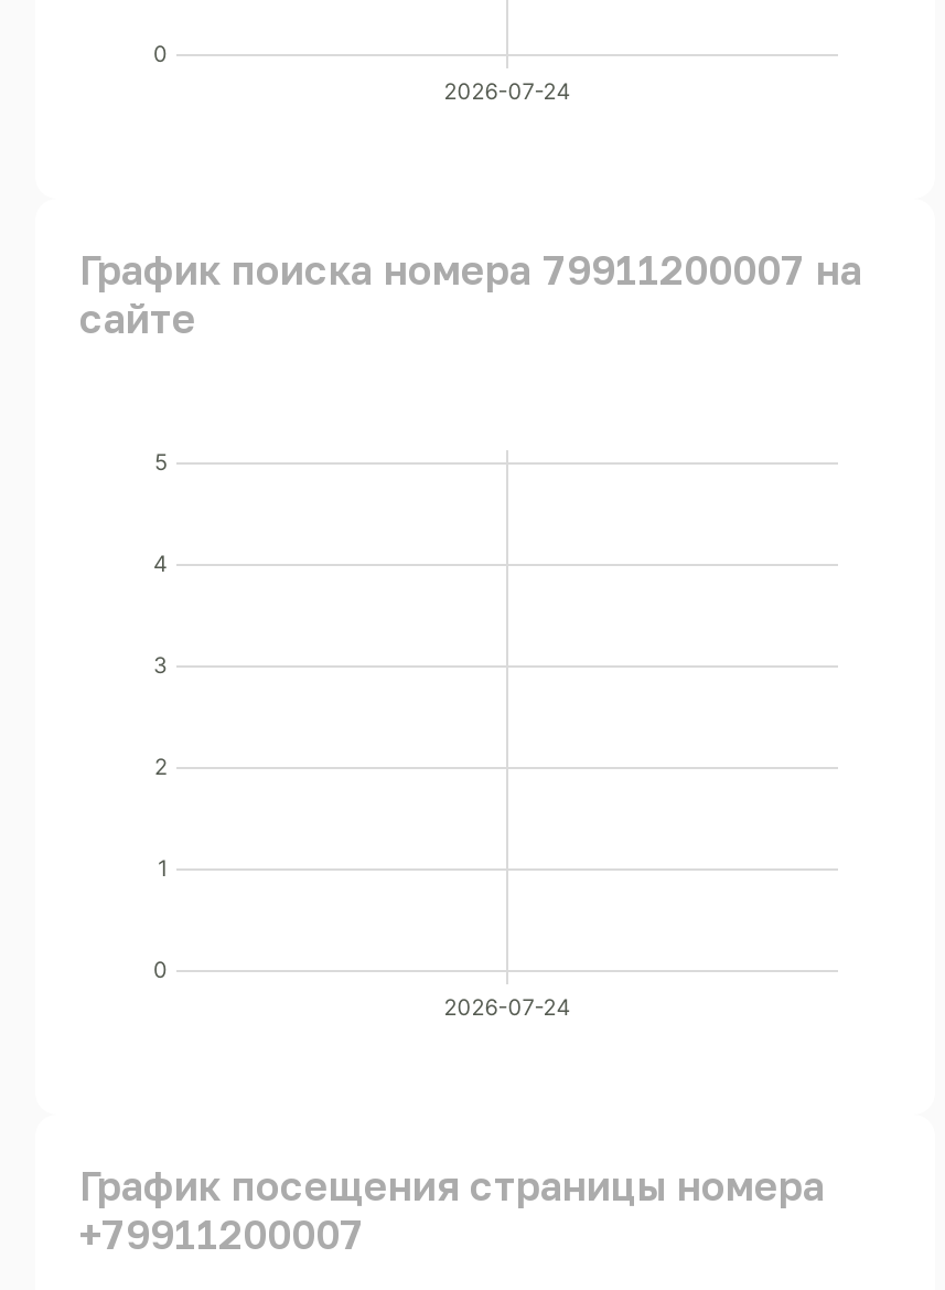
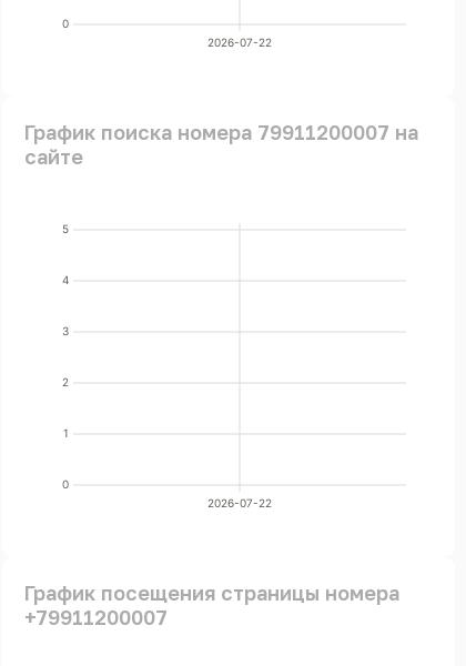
- 2026-07-24
+ 2026-07-22

- 2026-07-24
+ 2026-07-22
